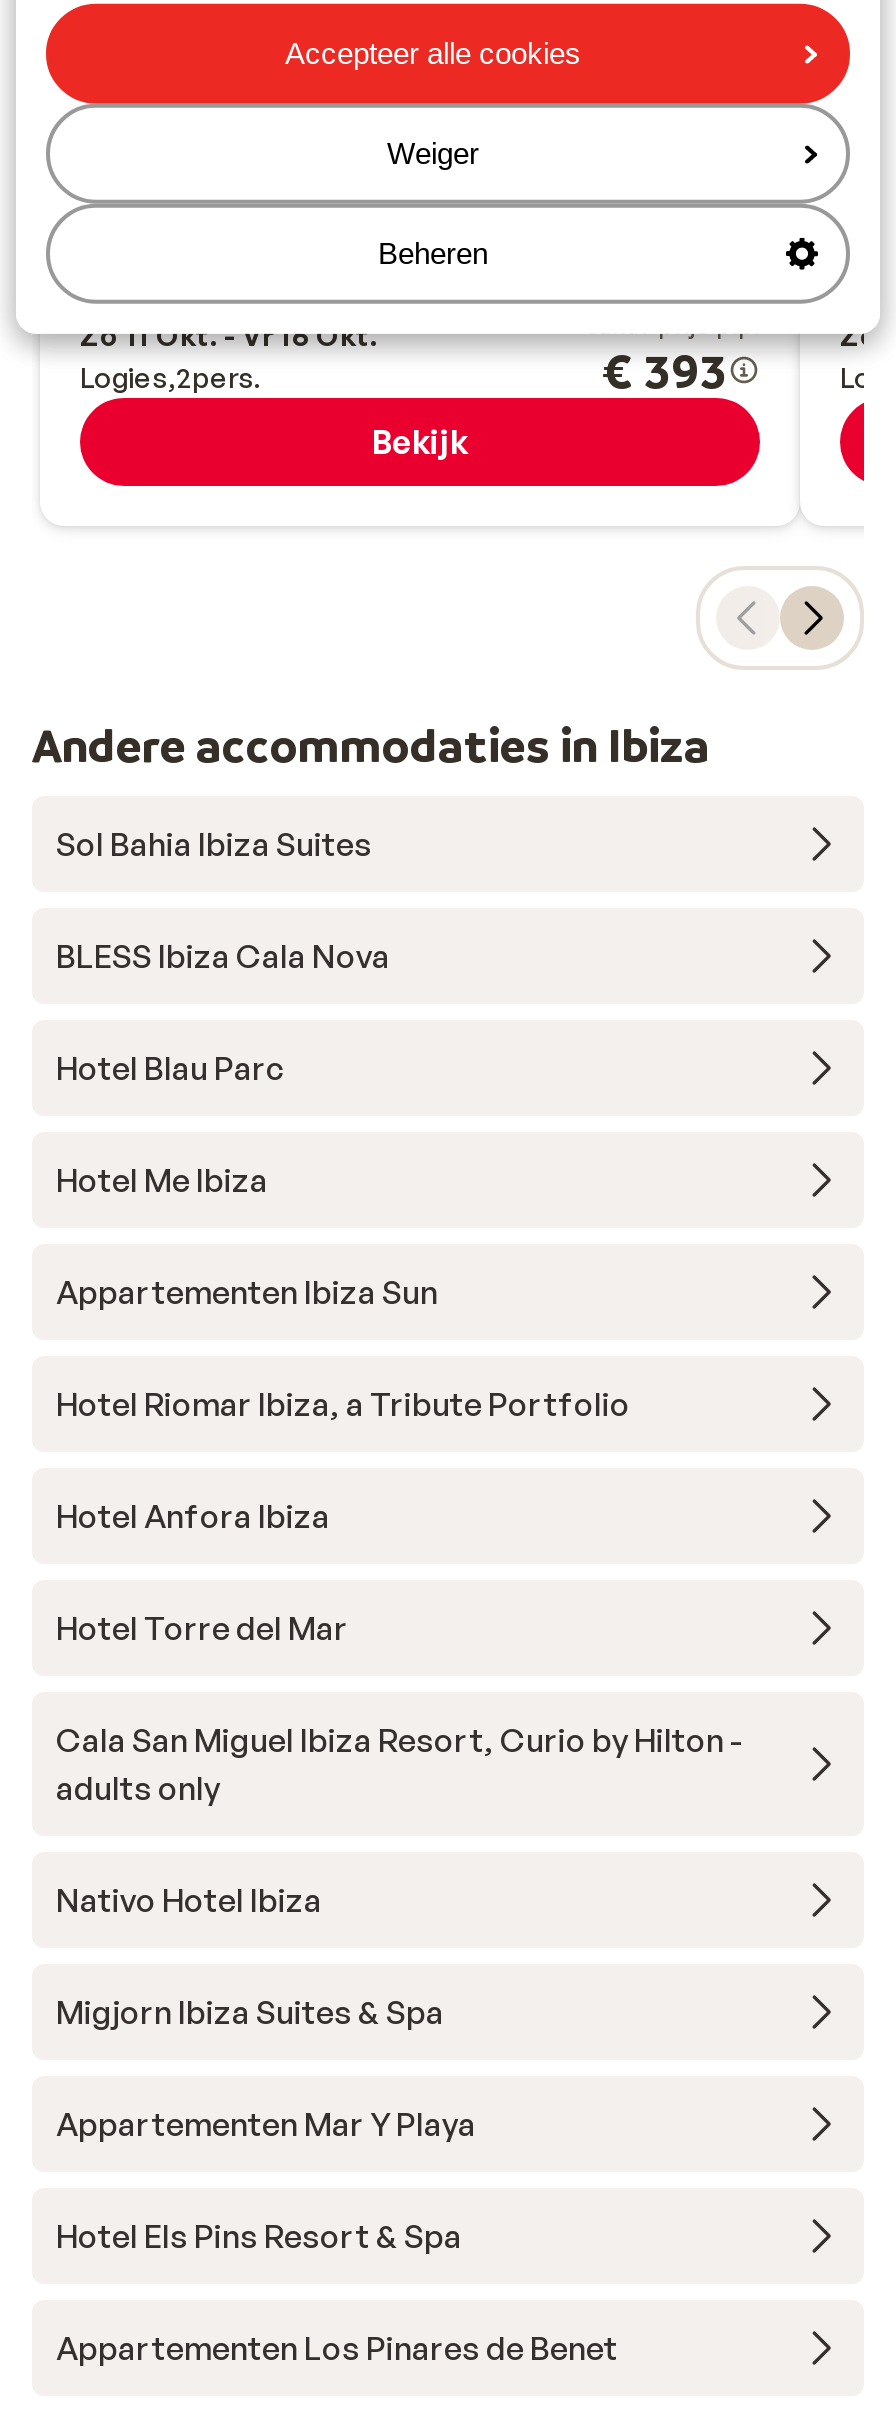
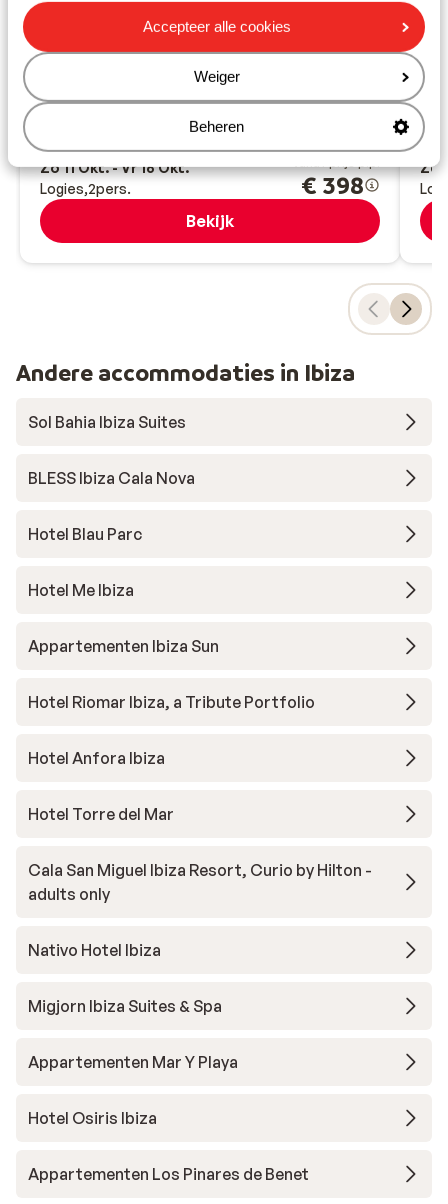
- € 393
+ € 398

- Hotel Els Pins Resort & Spa
+ Hotel Osiris Ibiza
